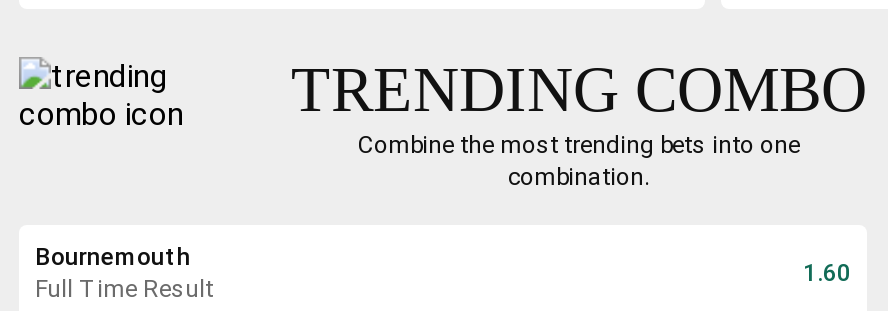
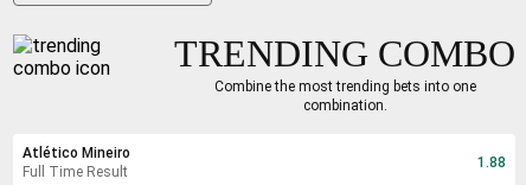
- Bournemouth
+ Atlético Mineiro

- 1.60
+ 1.88
